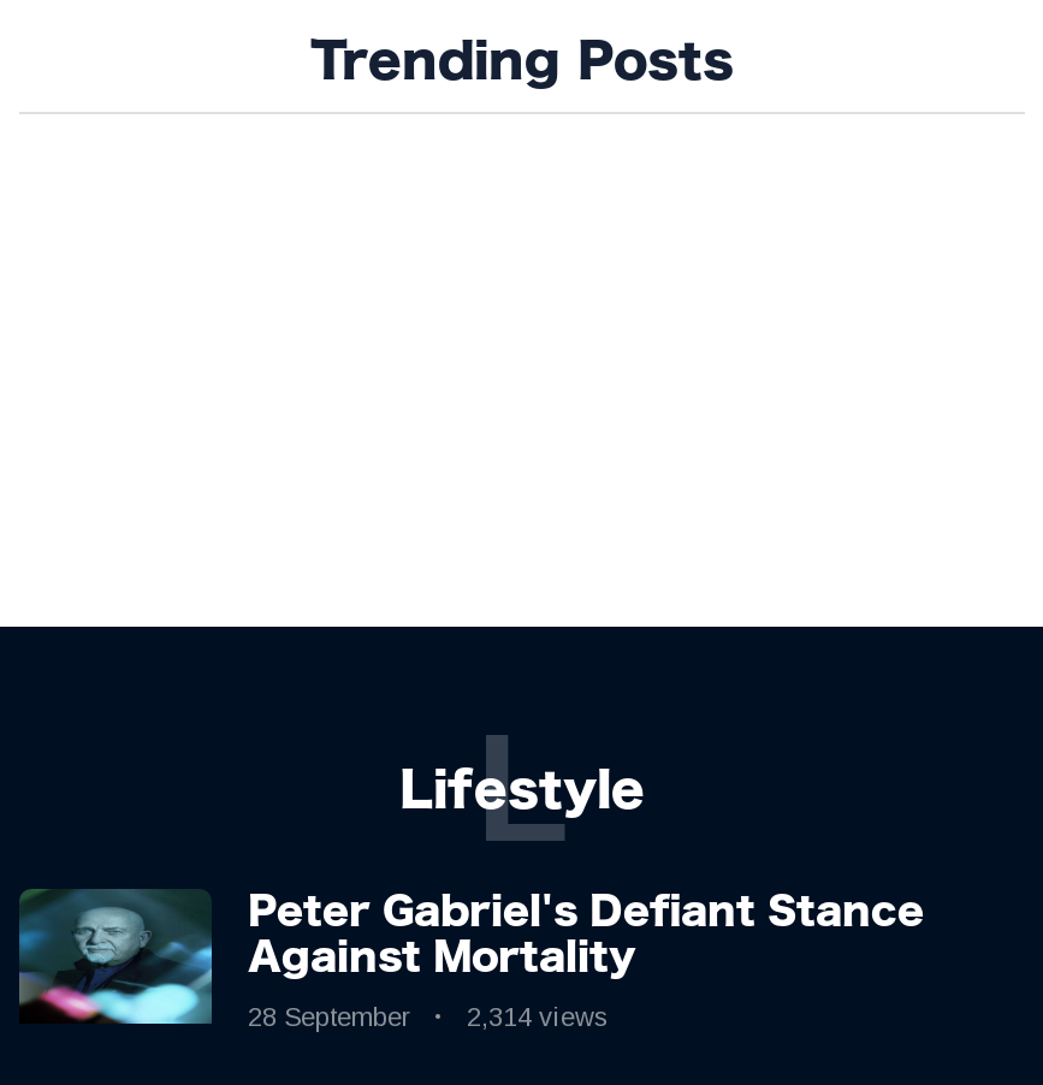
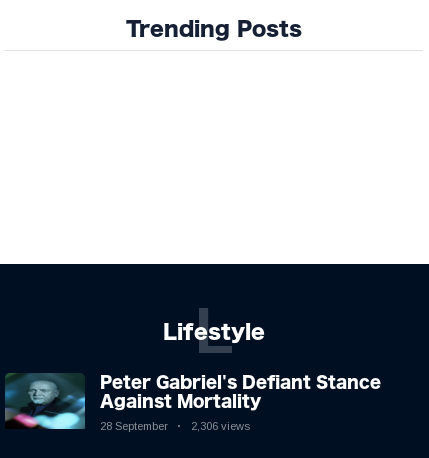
- 28 September 2,314 views
+ 28 September 2,306 views
